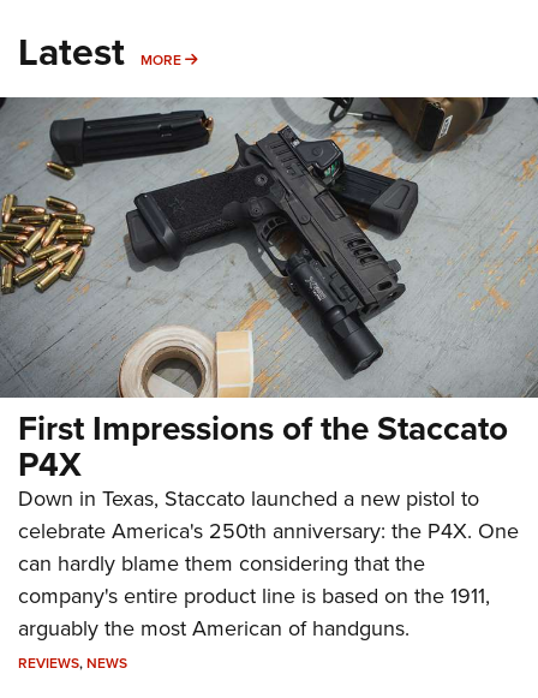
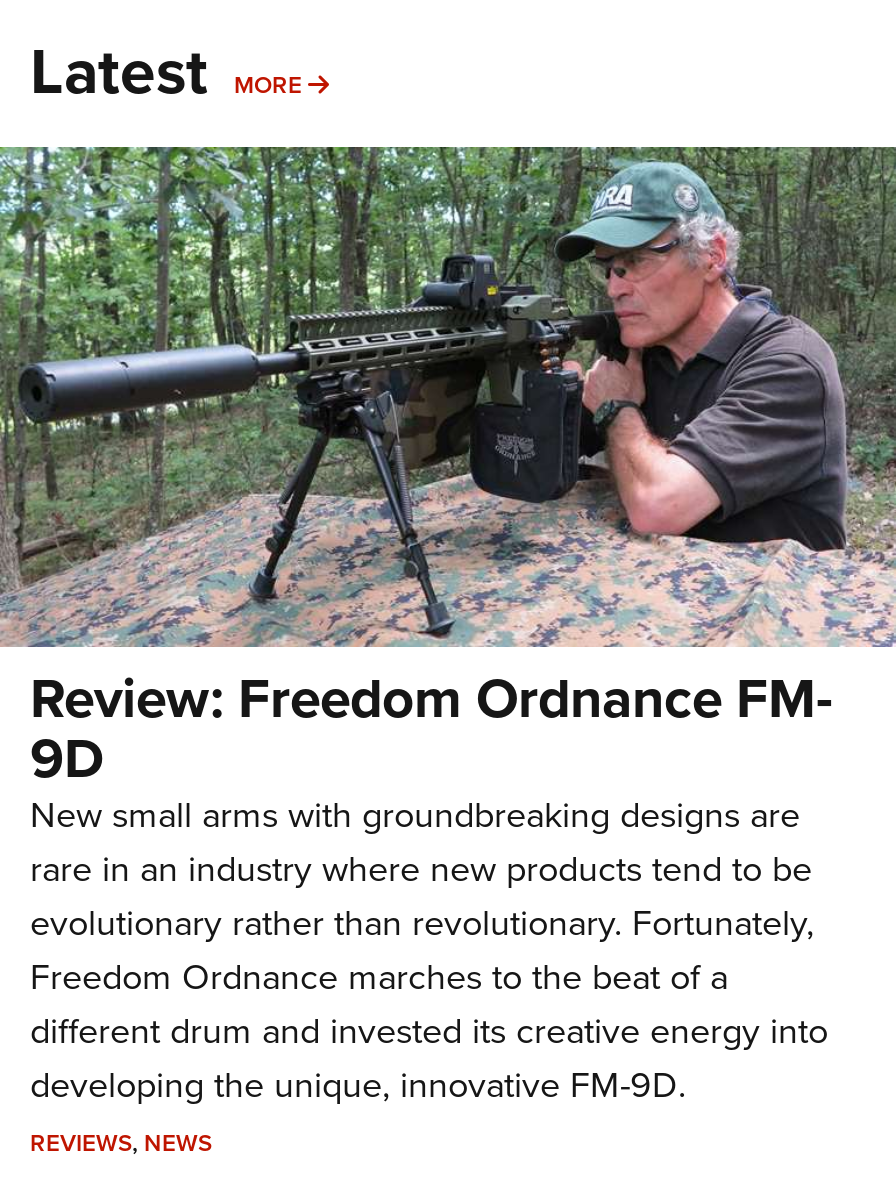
- [image]
- First Impressions of the Staccato
- P4X
- Down in Texas, Staccato launched a new pistol to
- celebrate America's 250th anniversary: the P4X. One
- can hardly blame them considering that the
- company's entire product line is based on the 1911,
- arguably the most American of handguns.
+ [image]
+ Review: Freedom Ordnance FM-
+ 9D
+ New small arms with groundbreaking designs are
+ rare in an industry where new products tend to be
+ evolutionary rather than revolutionary. Fortunately,
+ Freedom Ordnance marches to the beat of a
+ different drum and invested its creative energy into
+ developing the unique, innovative FM-9D.
